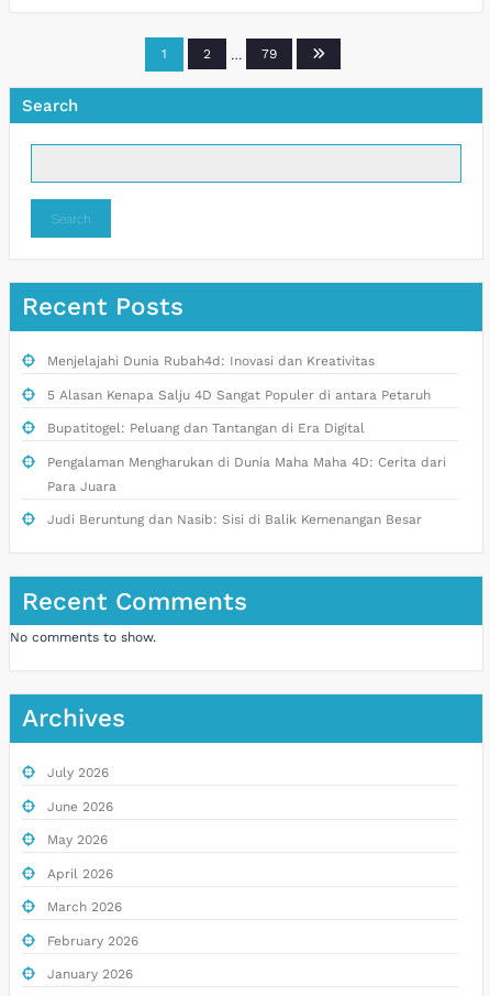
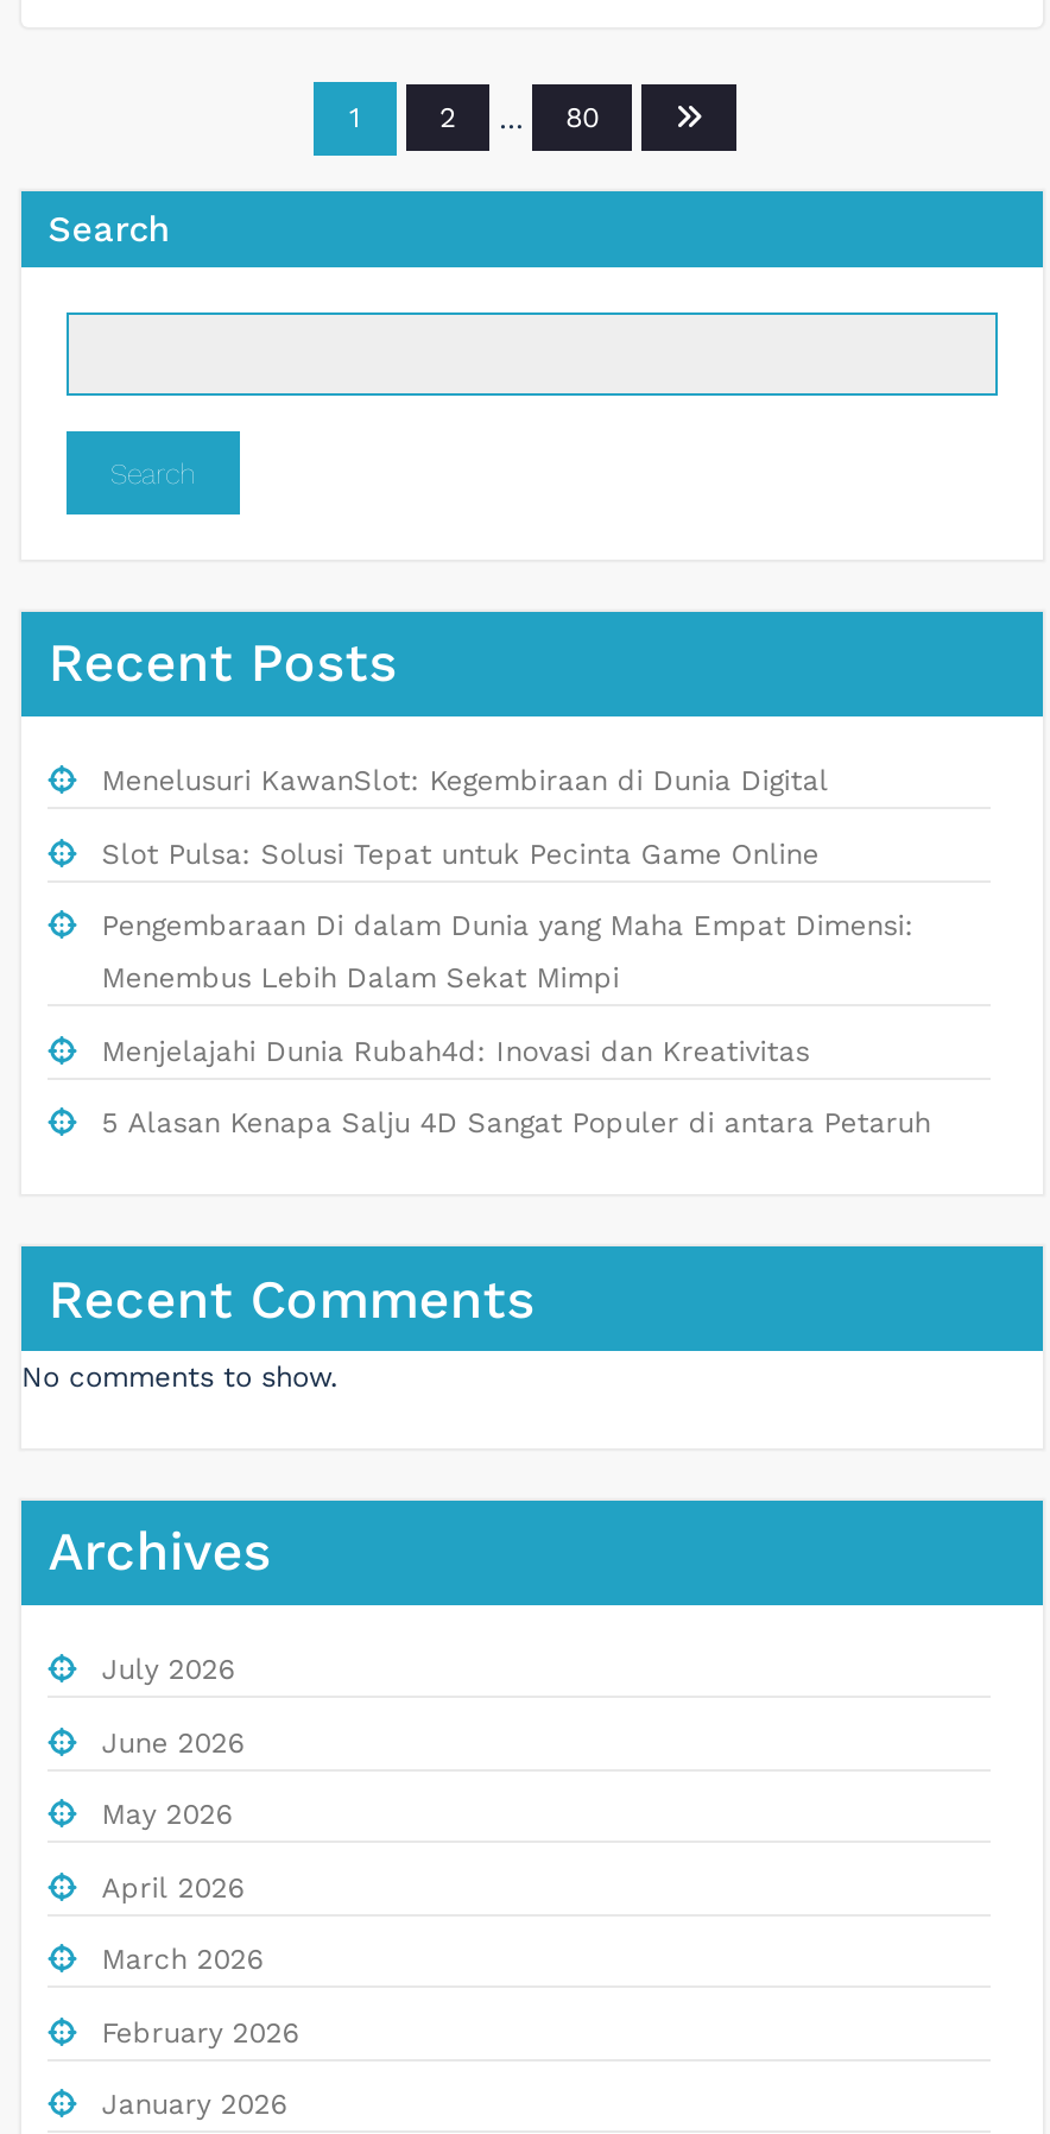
- 79
+ 80

+ Menelusuri KawanSlot: Kegembiraan di Dunia Digital
+ Slot Pulsa: Solusi Tepat untuk Pecinta Game Online
+ Pengembaraan Di dalam Dunia yang Maha Empat Dimensi:
+ Menembus Lebih Dalam Sekat Mimpi

moved down: Menjelajahi Dunia Rubah4d: Inovasi dan Kreativitas | 5 Alasan Kenapa Salju 4D Sangat Populer di antara Petaruh

- Bupatitogel: Peluang dan Tantangan di Era Digital
- Pengalaman Mengharukan di Dunia Maha Maha 4D: Cerita dari
- Para Juara
- Judi Beruntung dan Nasib: Sisi di Balik Kemenangan Besar
